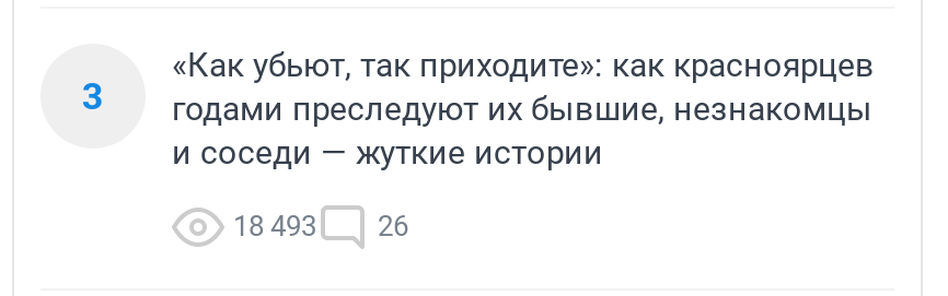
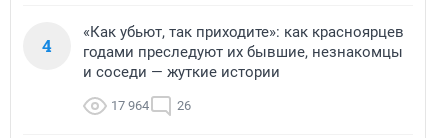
- 3 годами преследуют их бывшие, незнакомцы
+ 4 годами преследуют их бывшие, незнакомцы

- 18 493 26
+ 17 964 26
